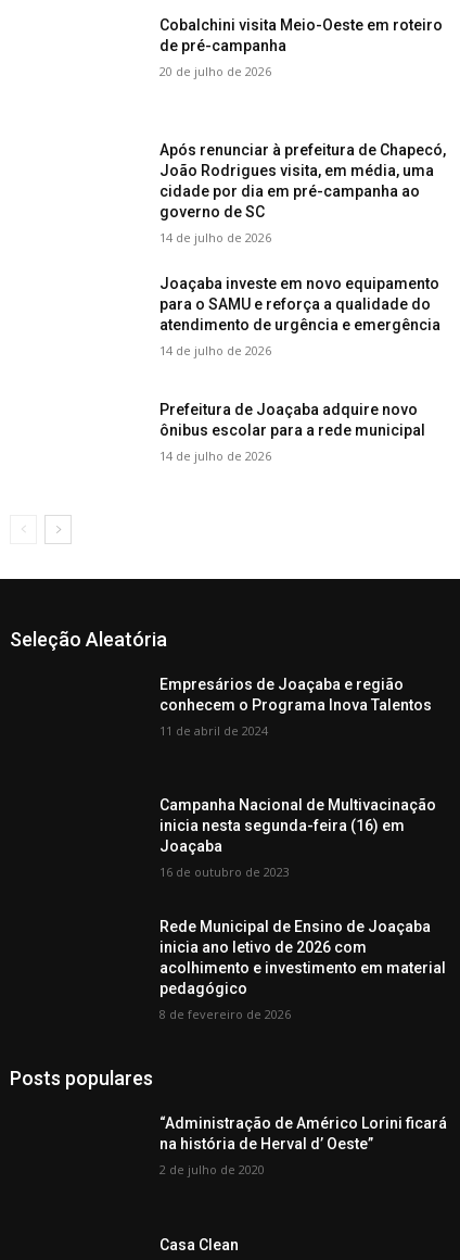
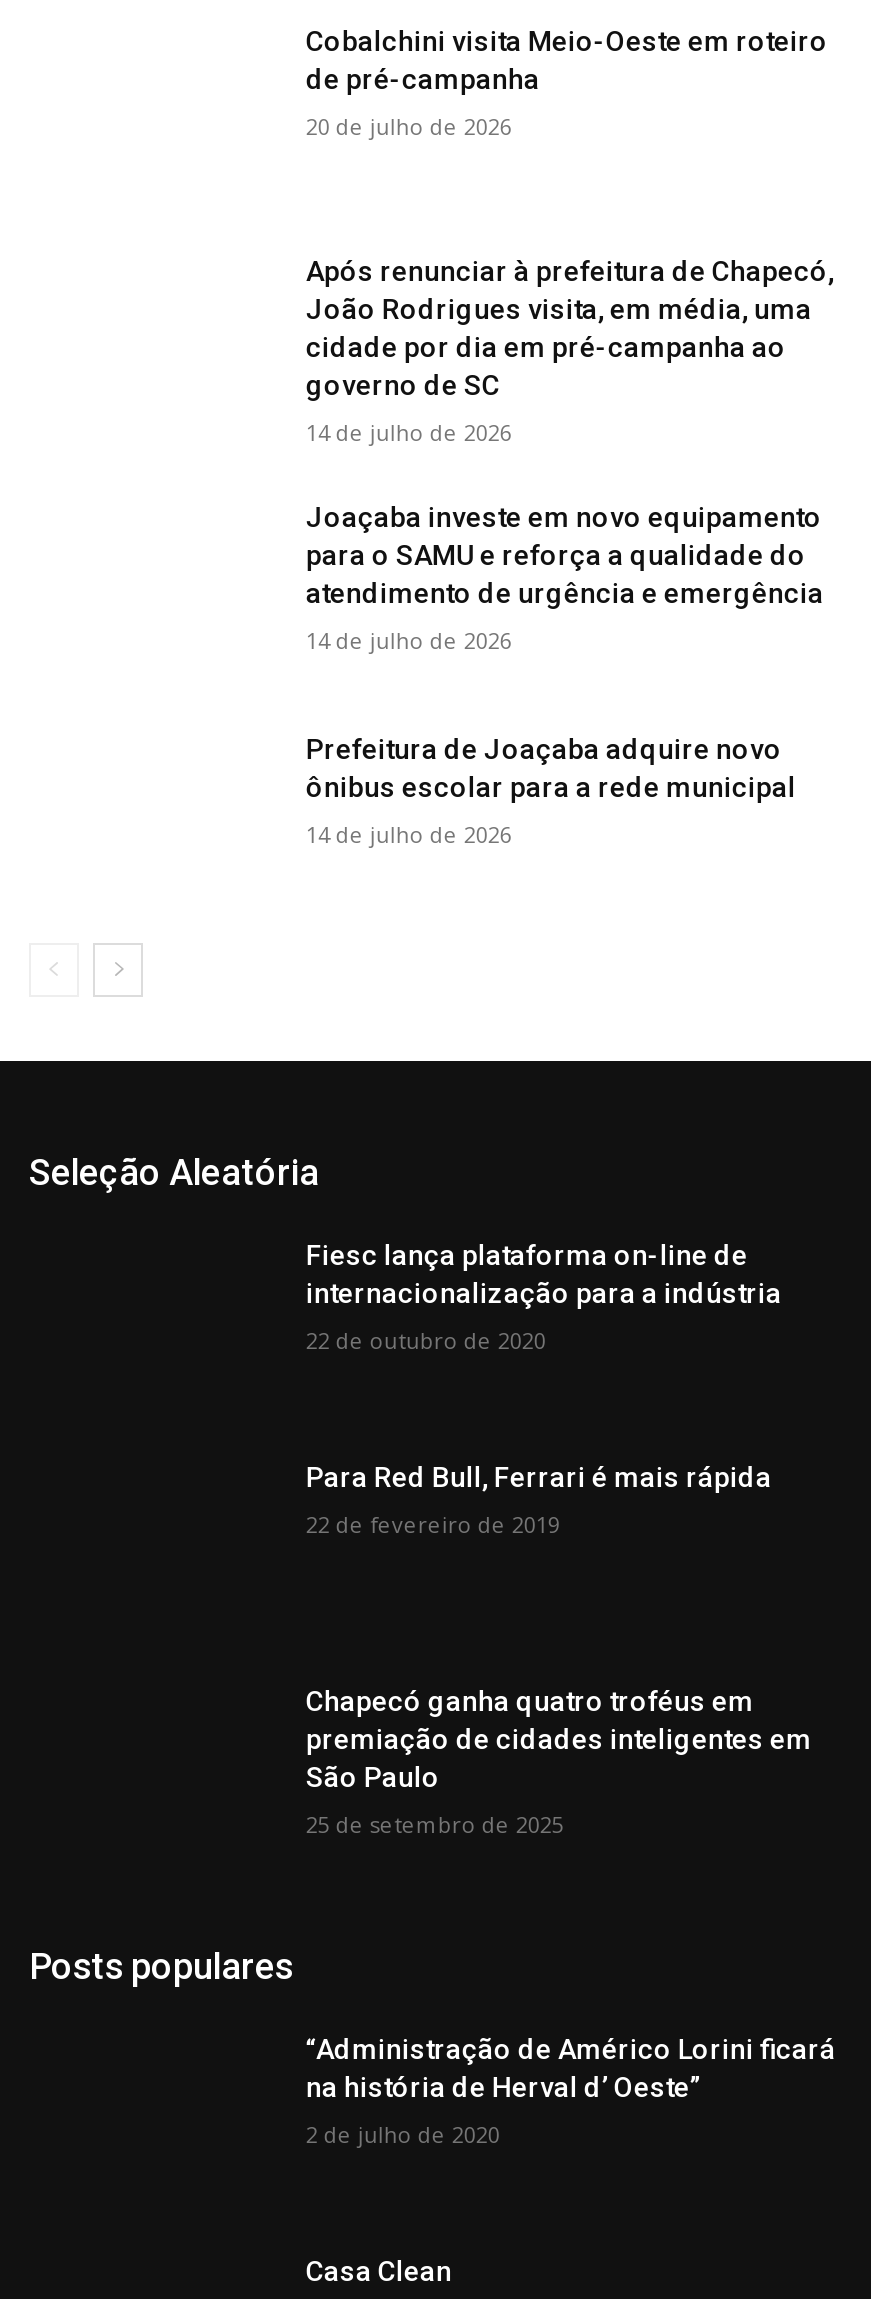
- Empresários de Joaçaba e região
- conhecem o Programa Inova Talentos
+ Fiesc lança plataforma on-line de
+ internacionalização para a indústria

- 11 de abril de 2024
+ 22 de outubro de 2020

- Campanha Nacional de Multivacinação
- inicia nesta segunda-feira (16) em
- Joaçaba
+ Para Red Bull, Ferrari é mais rápida

- 16 de outubro de 2023
+ 22 de fevereiro de 2019

- Rede Municipal de Ensino de Joaçaba
- inicia ano letivo de 2026 com
- acolhimento e investimento em material
- pedagógico
+ Chapecó ganha quatro troféus em
+ premiação de cidades inteligentes em
+ São Paulo

- 8 de fevereiro de 2026
+ 25 de setembro de 2025
